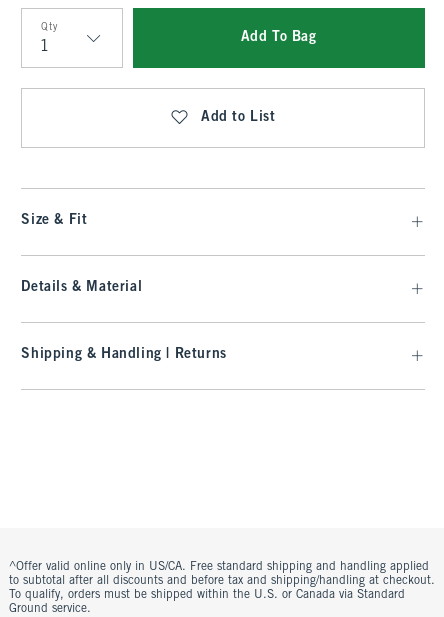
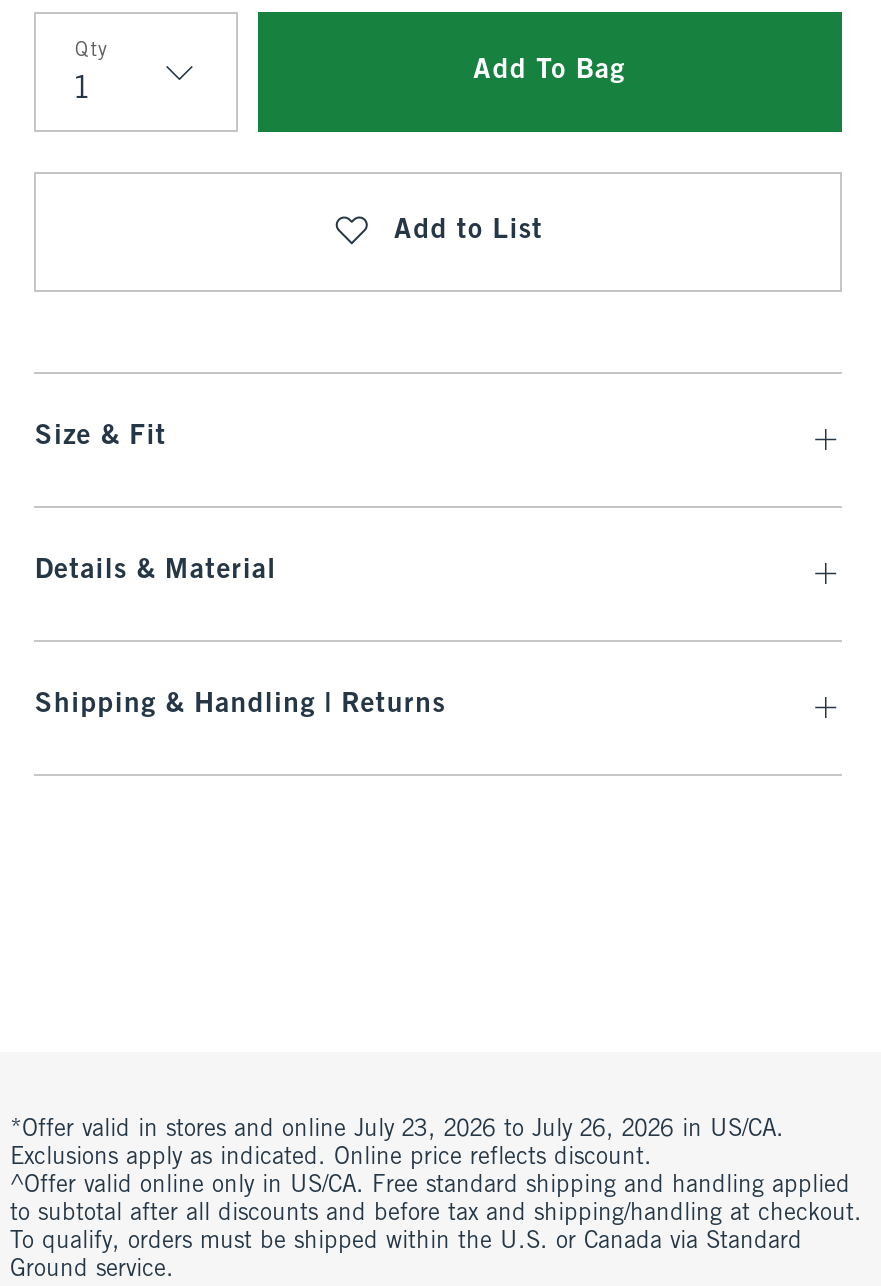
+ *Offer valid in stores and online July 23, 2026 to July 26, 2026 in US/CA.
+ Exclusions apply as indicated. Online price reflects discount.
